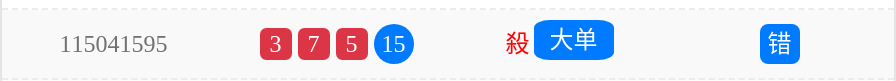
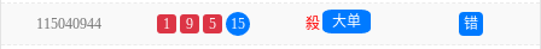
- 115041595
- 3
- 7
+ 115040944
+ 1
+ 9
